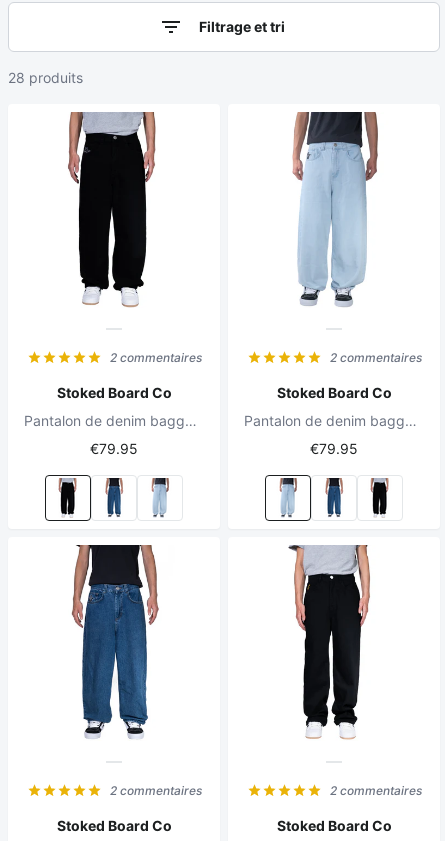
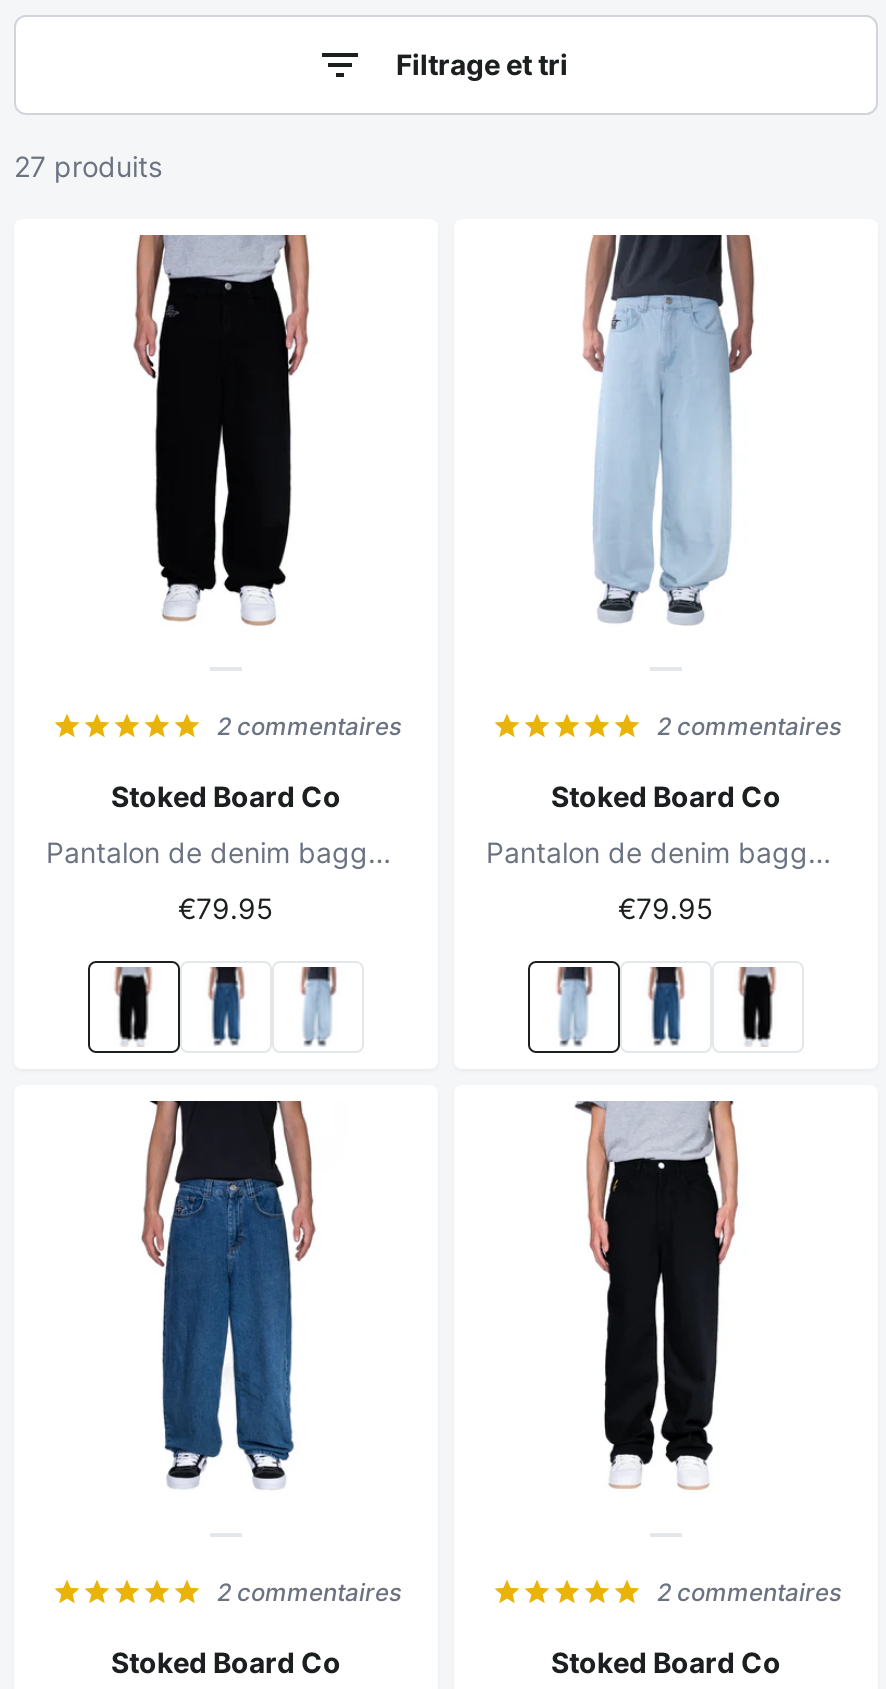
- 28 produits
+ 27 produits
